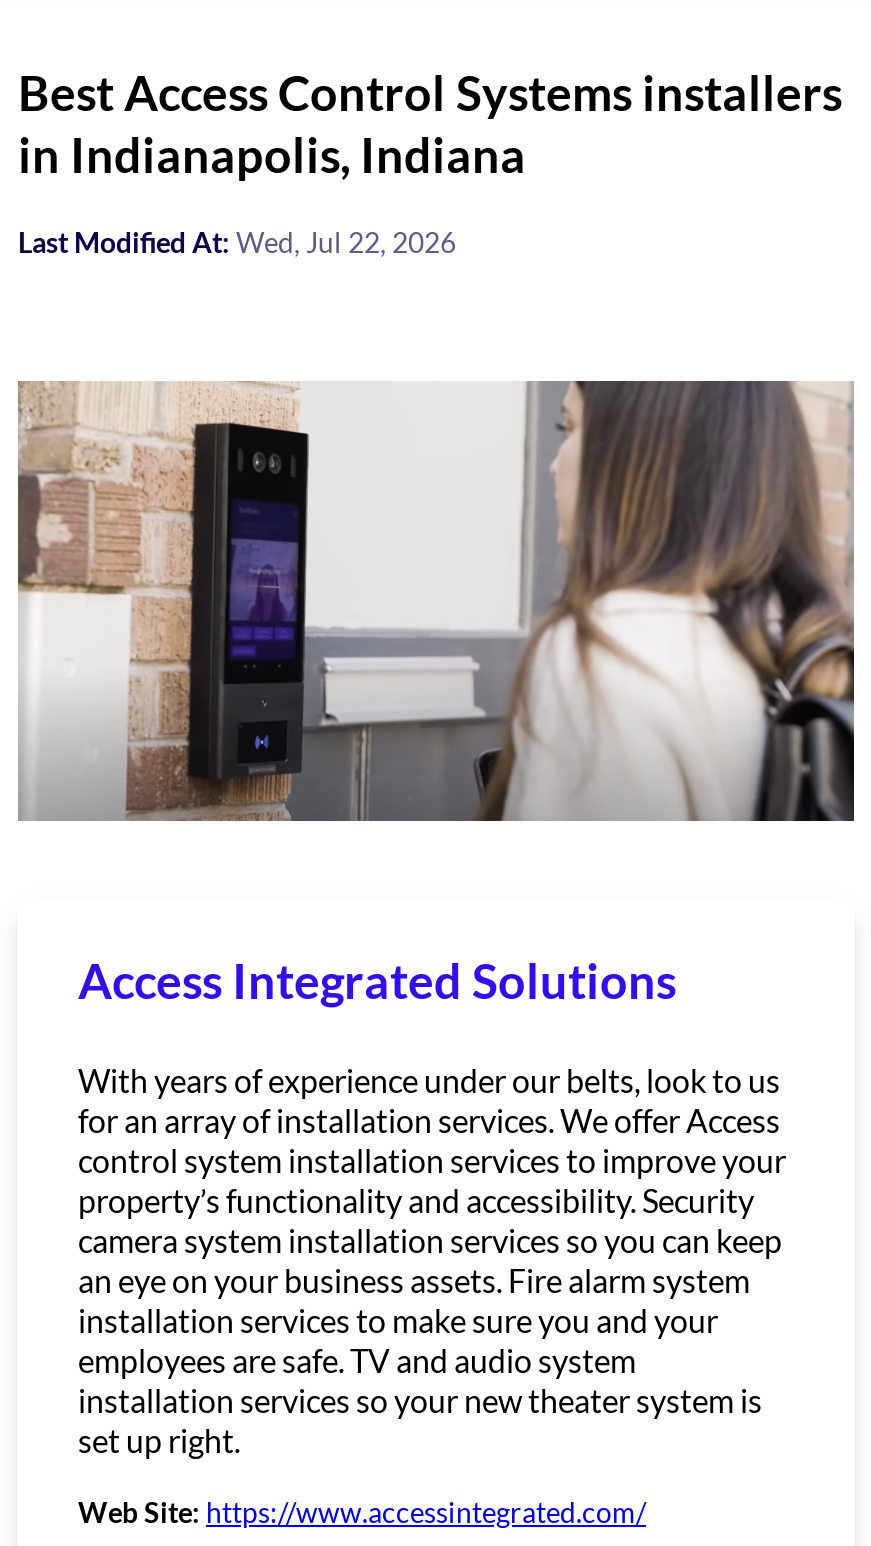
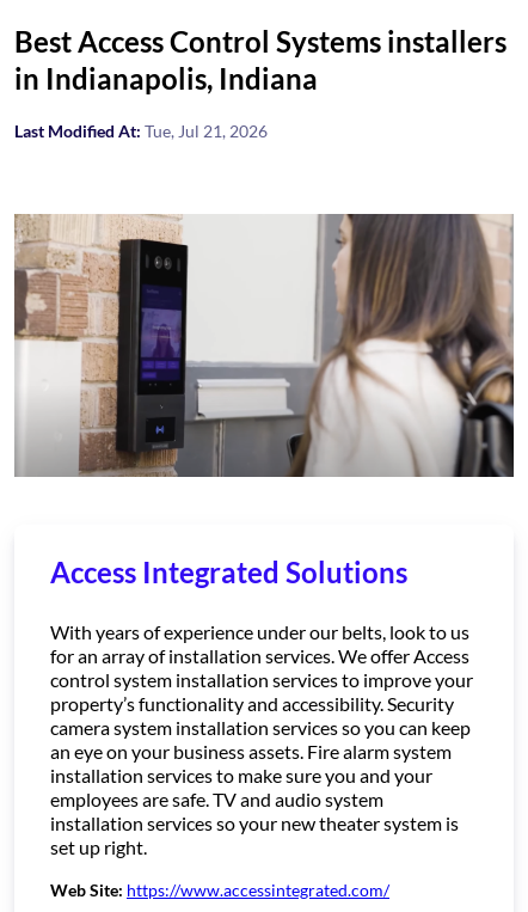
- Last Modified At: Wed, Jul 22, 2026
+ Last Modified At: Tue, Jul 21, 2026
